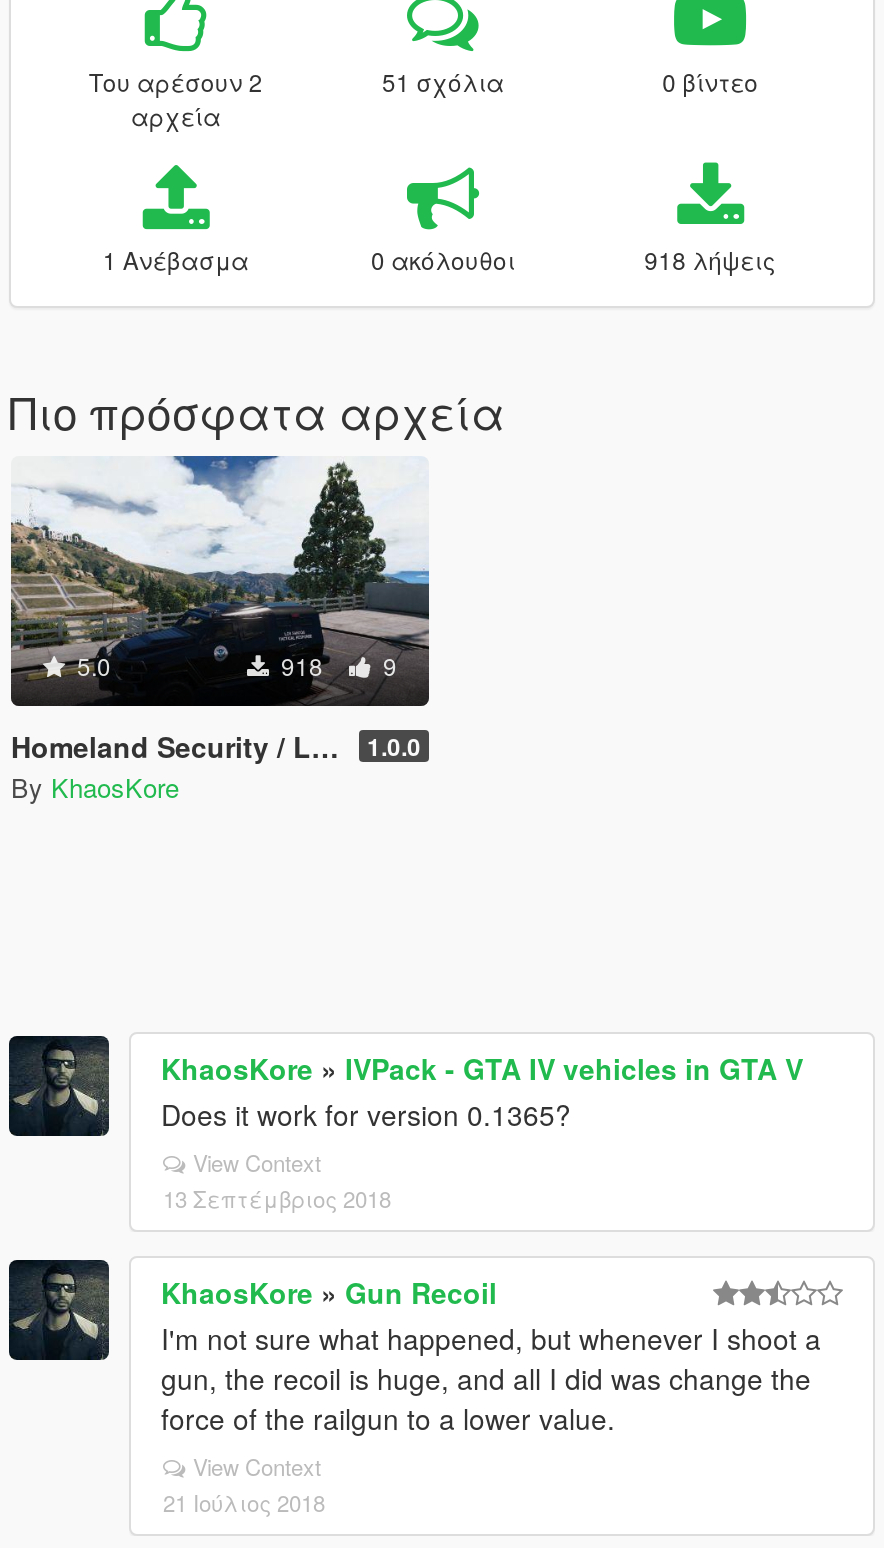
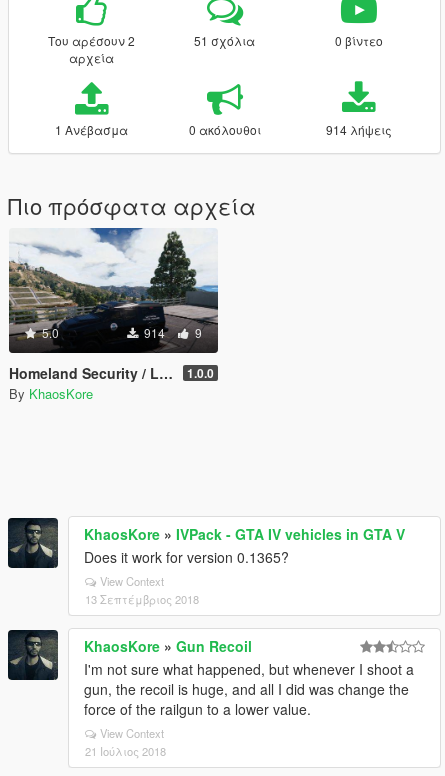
- 918 λήψεις
+ 914 λήψεις

- 918 9
+ 914 9
